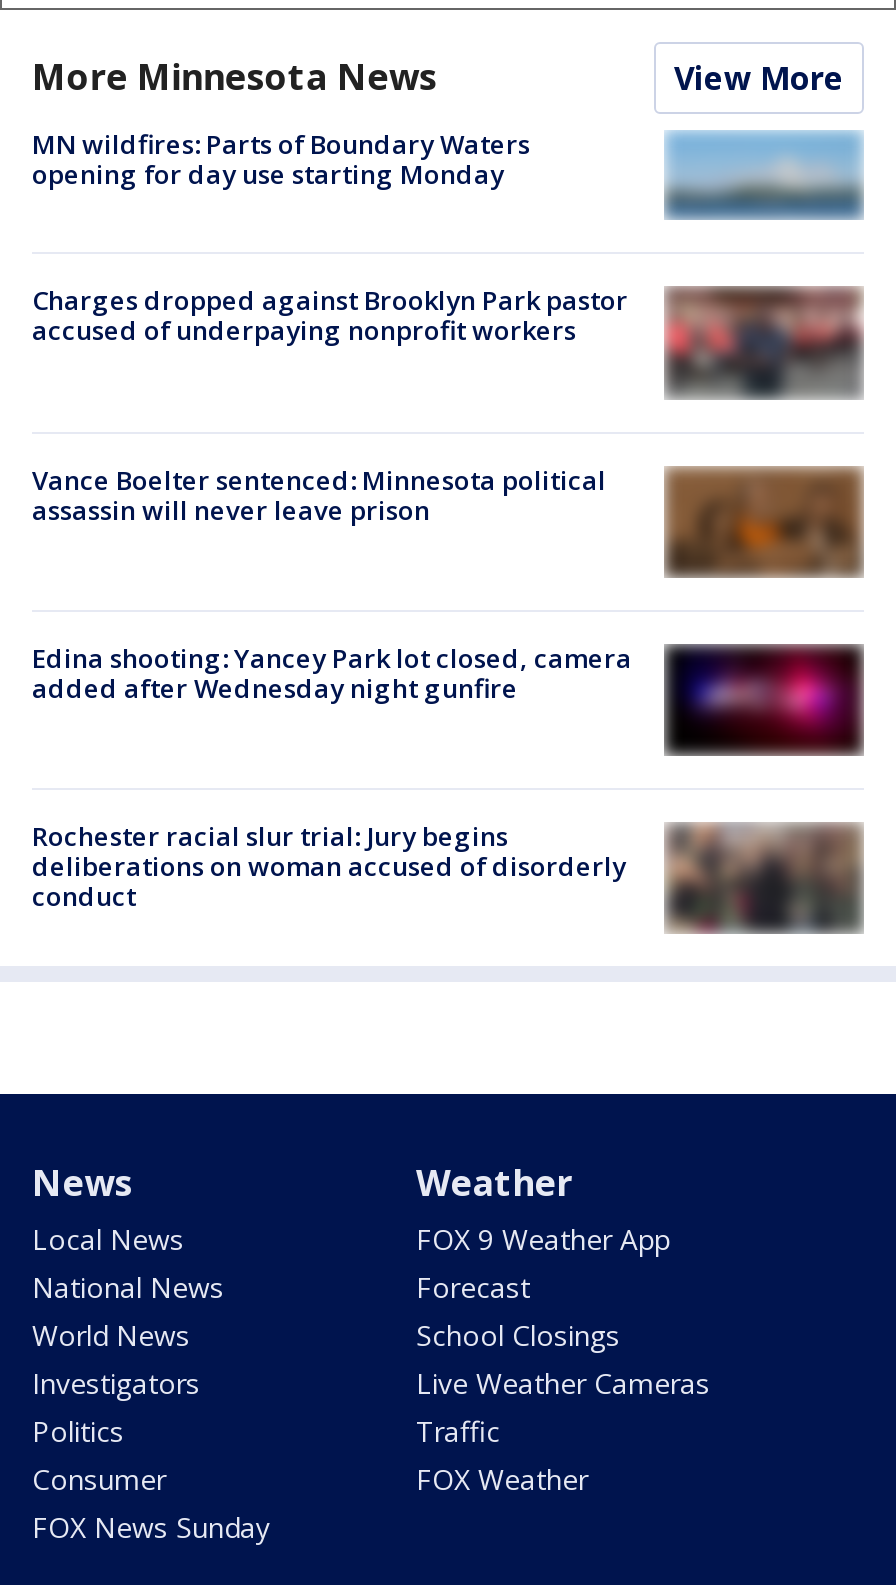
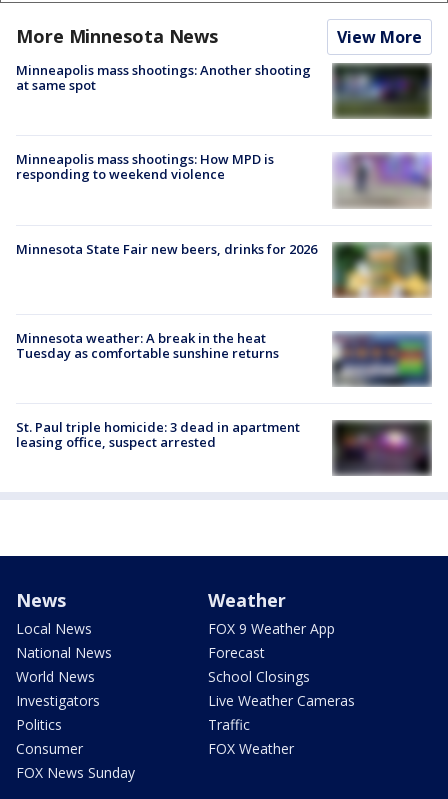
- MN wildfires: Parts of Boundary Waters
- opening for day use starting Monday
+ Minneapolis mass shootings: Another shooting
+ at same spot

- [image]
+ [image]

- Charges dropped against Brooklyn Park pastor
- accused of underpaying nonprofit workers
+ Minneapolis mass shootings: How MPD is
+ responding to weekend violence

- [image]
+ [image]

- [image]
- Vance Boelter sentenced: Minnesota political
- assassin will never leave prison
+ [image]
+ Minnesota State Fair new beers, drinks for 2026

- Edina shooting: Yancey Park lot closed, camera
- added after Wednesday night gunfire
+ Minnesota weather: A break in the heat
+ Tuesday as comfortable sunshine returns

- [image]
+ [image]

- [image]
- Rochester racial slur trial: Jury begins
- deliberations on woman accused of disorderly
- conduct
+ [image]
+ St. Paul triple homicide: 3 dead in apartment
+ leasing office, suspect arrested
